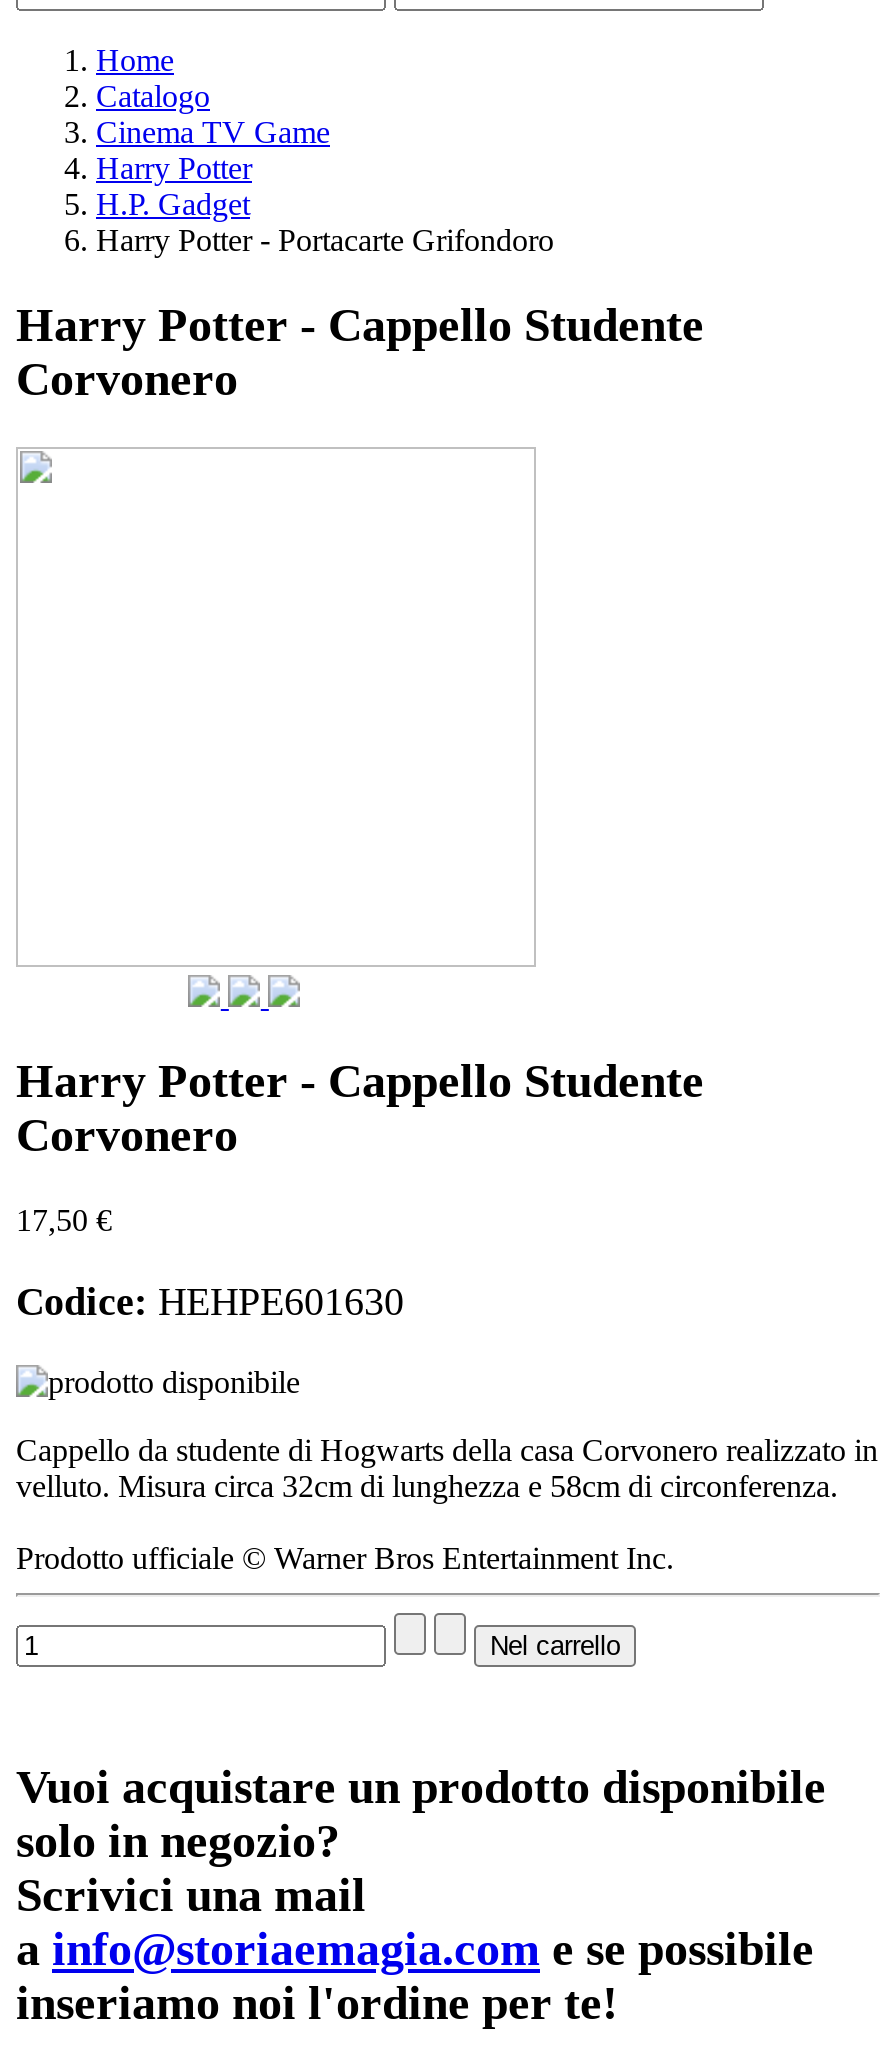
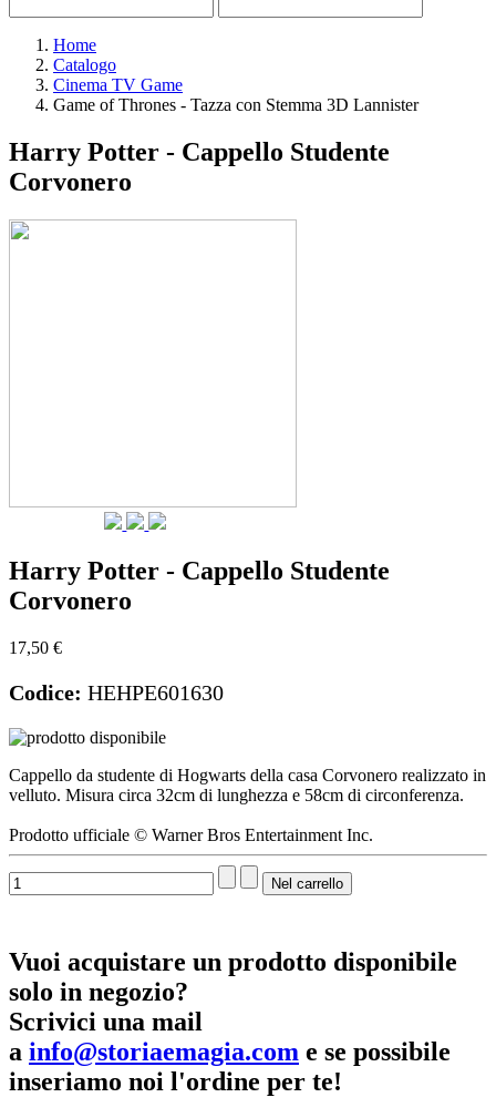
- Harry Potter
- H.P. Gadget
- Harry Potter - Portacarte Grifondoro
+ Game of Thrones - Tazza con Stemma 3D Lannister
